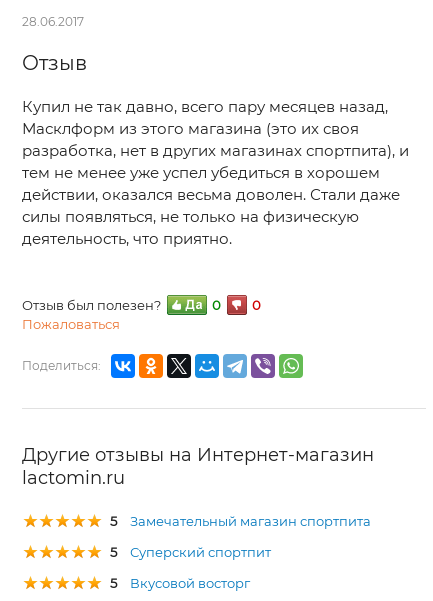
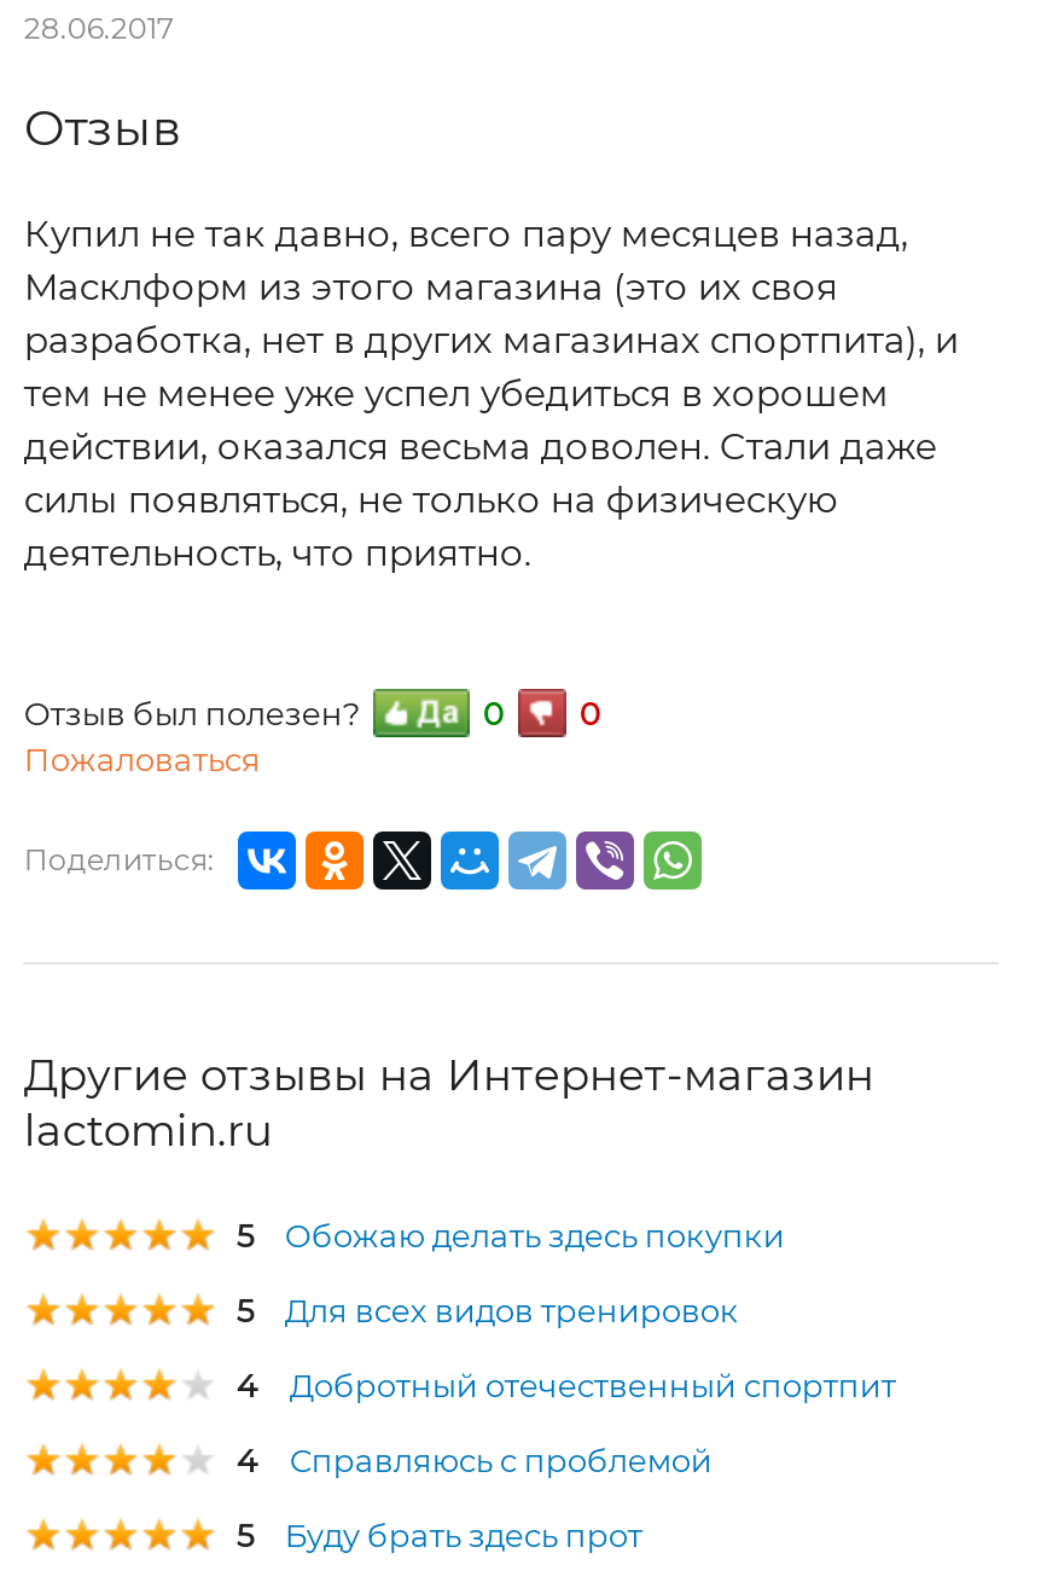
- Замечательный магазин спортпита
+ Обожаю делать здесь покупки

- Суперский спортпит
+ Для всех видов тренировок
+ 4
+ Добротный отечественный спортпит
+ 4
+ Справляюсь с проблемой

- Вкусовой восторг
+ Буду брать здесь прот
